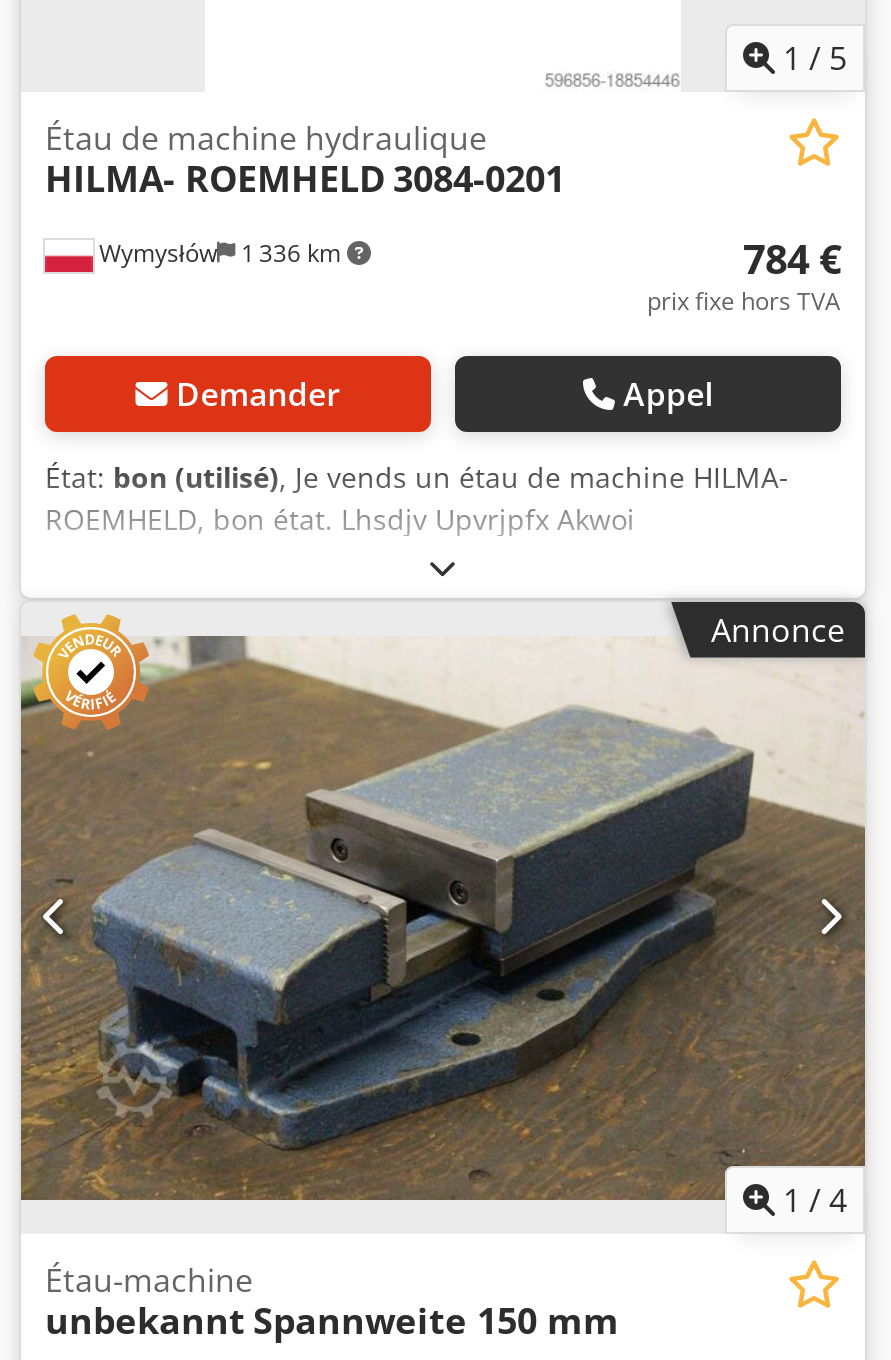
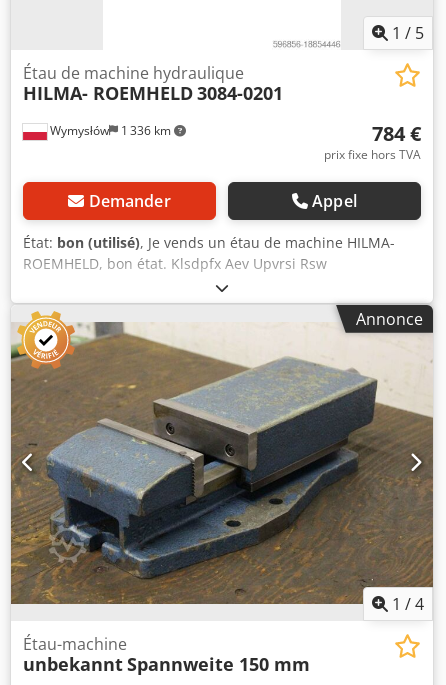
- ROEMHELD, bon état. Lhsdjv Upvrjpfx Akwoi
+ ROEMHELD, bon état. Klsdpfx Aev Upvrsi Rsw
